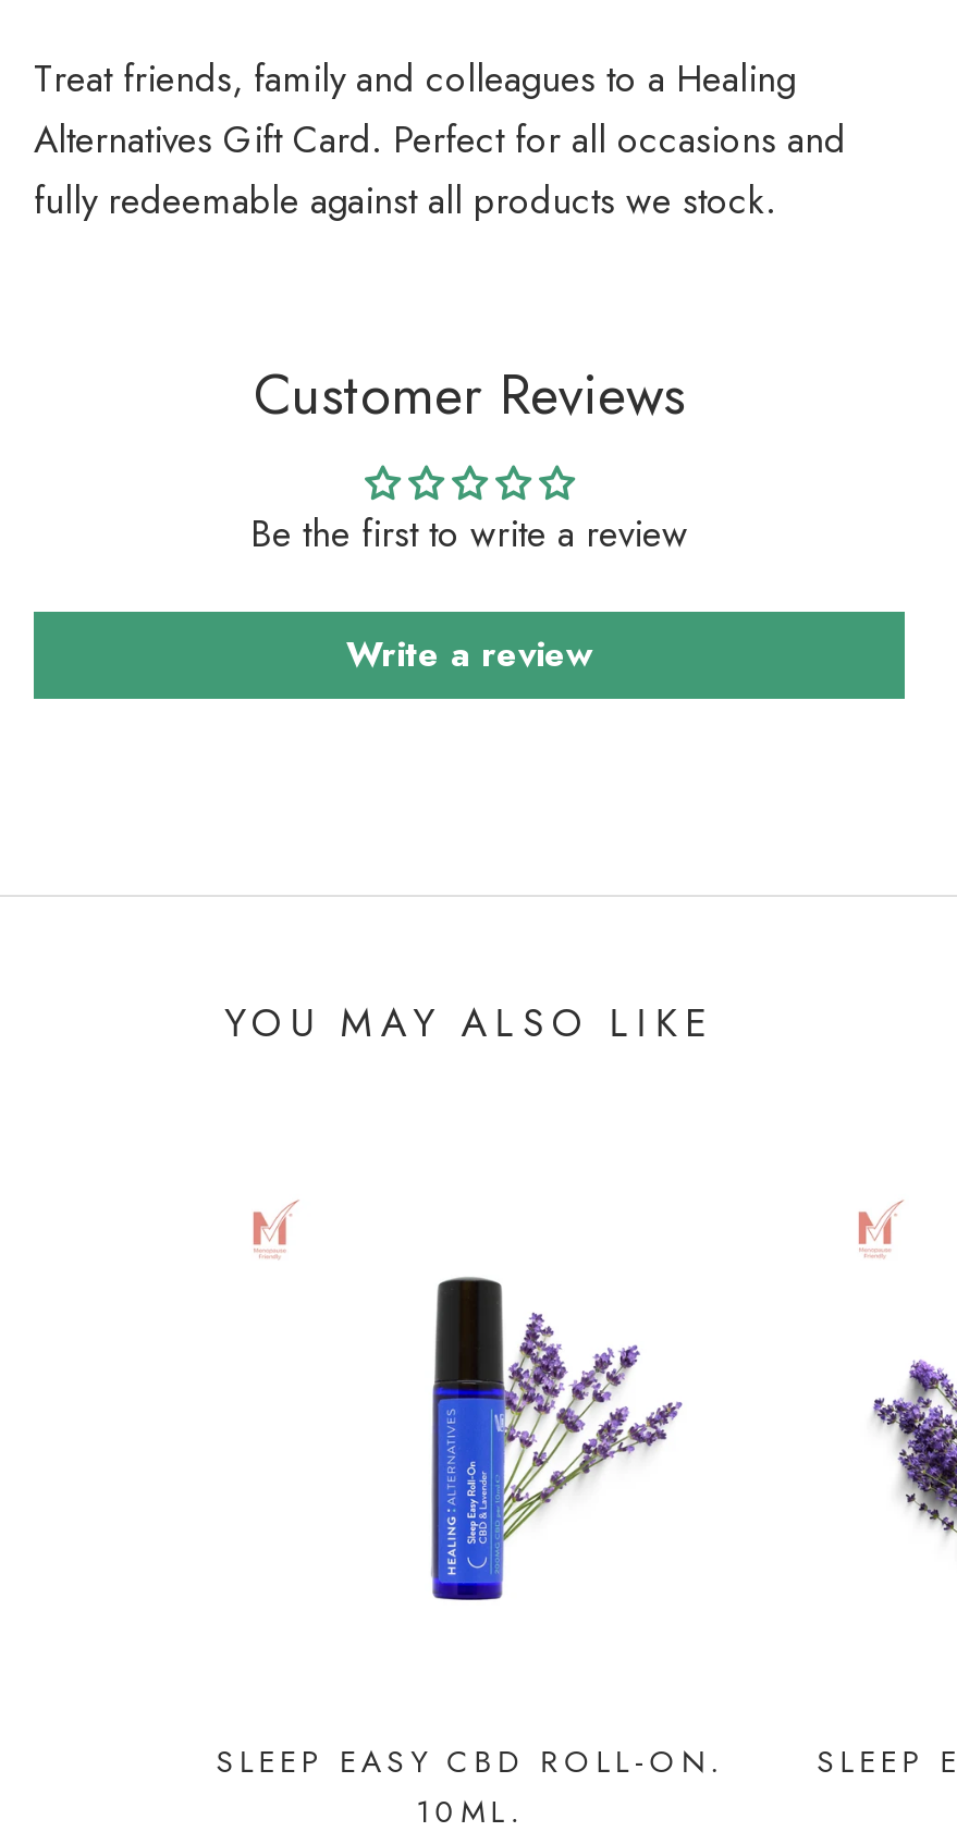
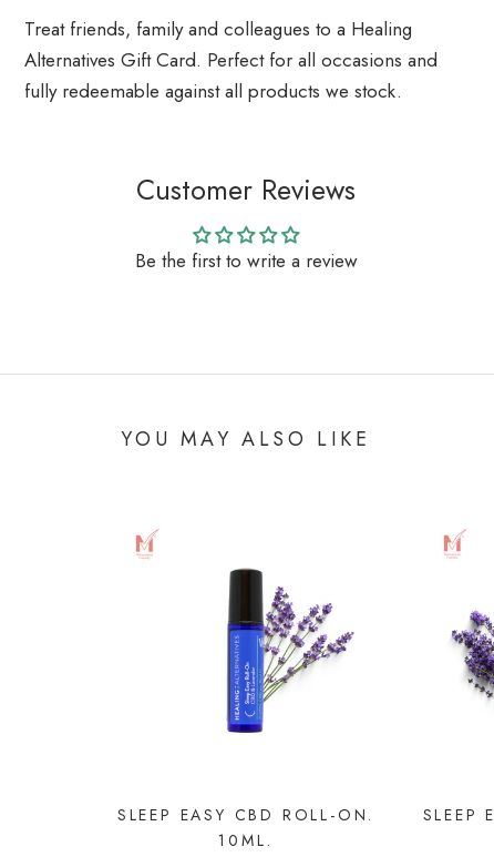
- Write a review
